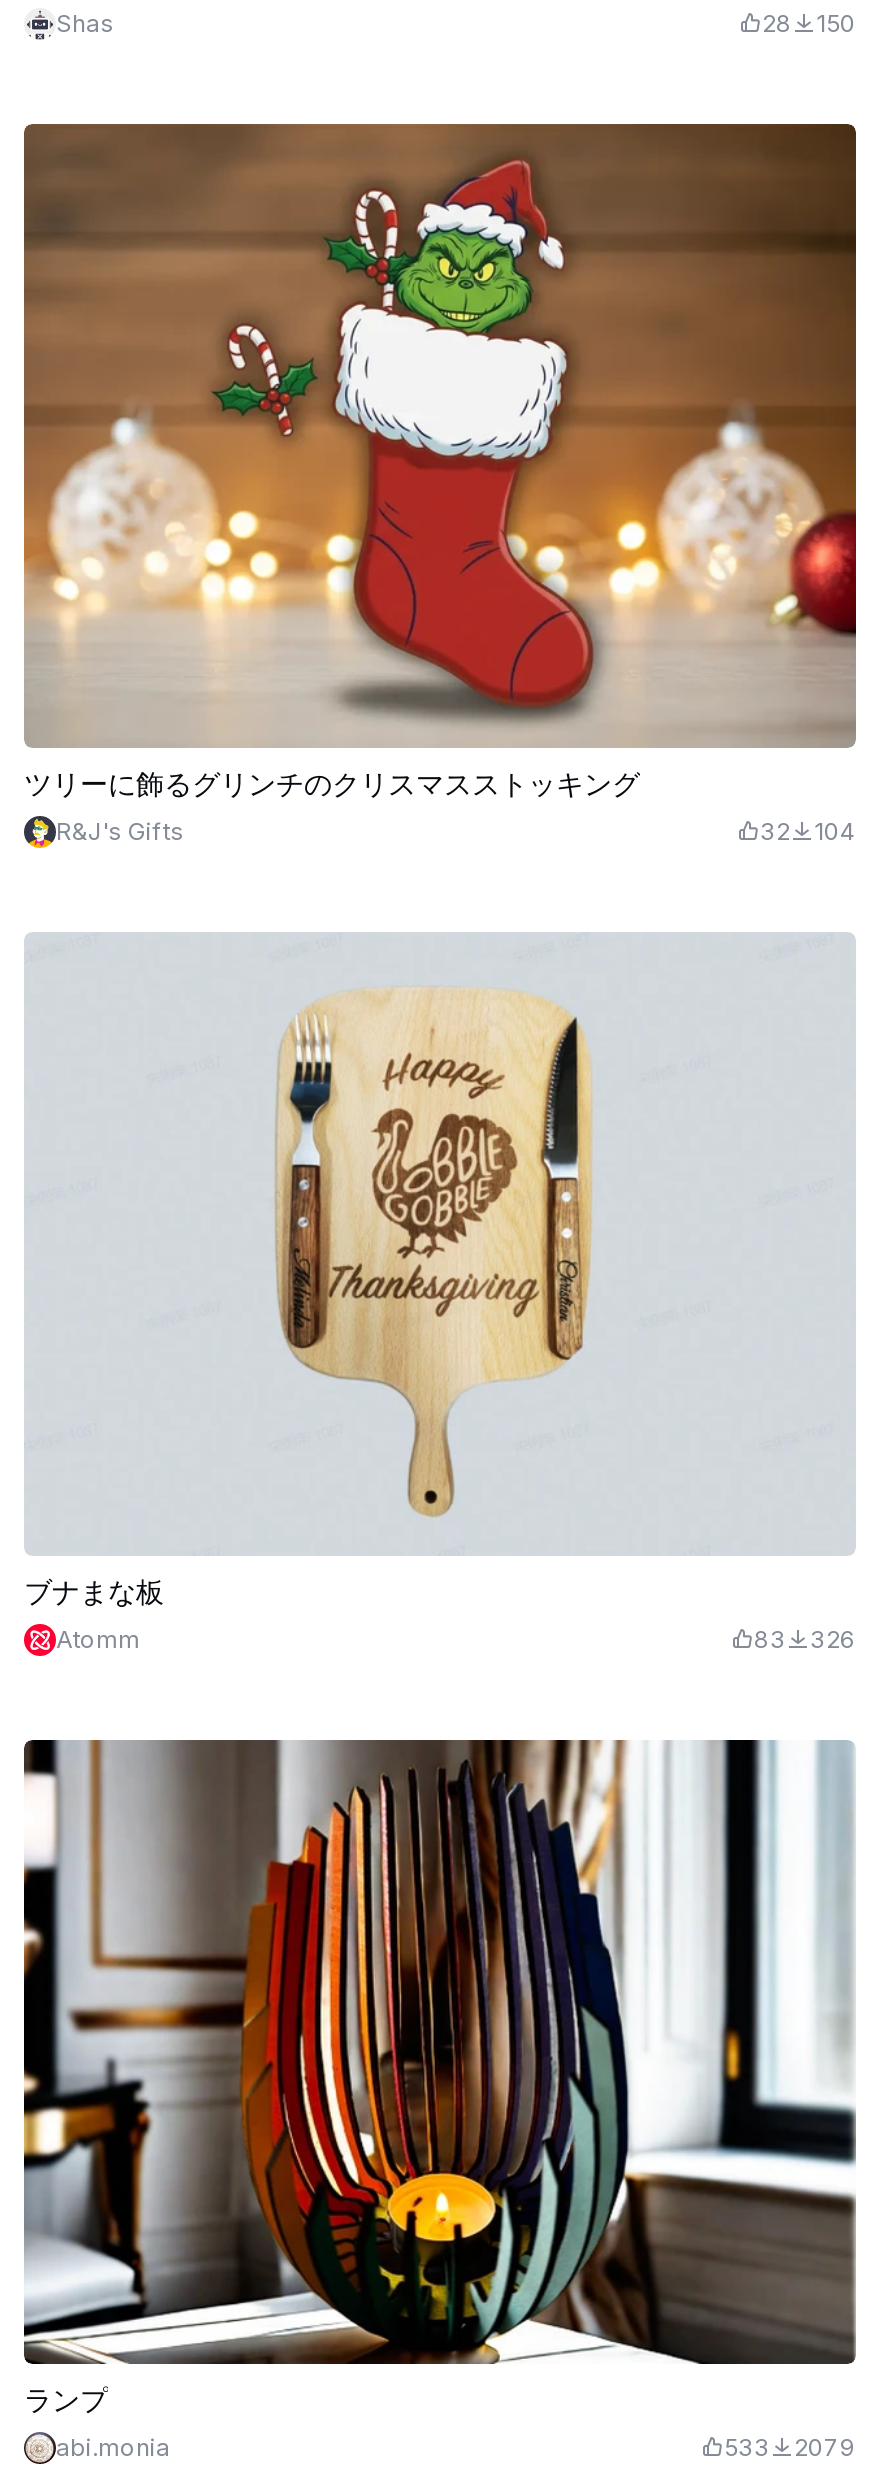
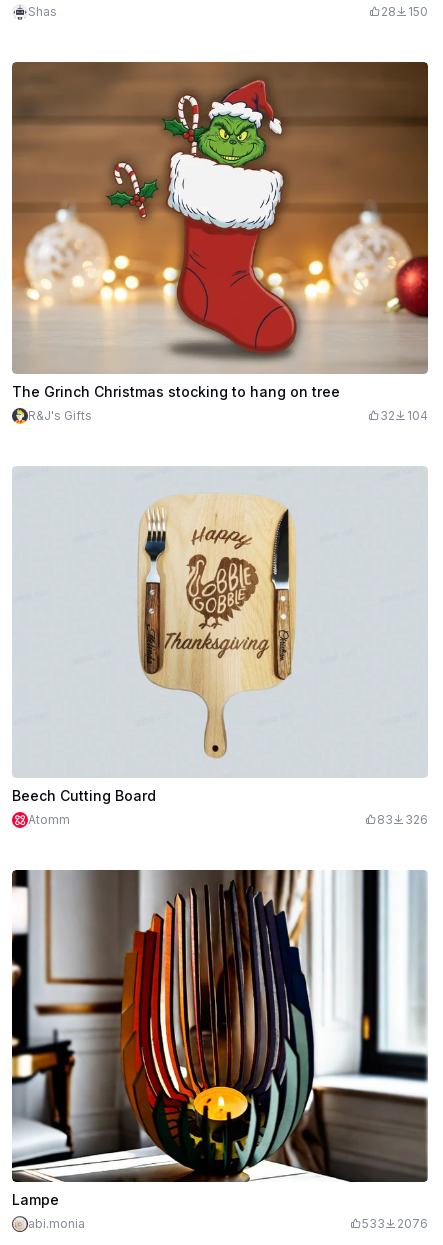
- ツリーに飾るグリンチのクリスマスストッキング
+ The Grinch Christmas stocking to hang on tree

- ブナまな板
+ Beech Cutting Board

- ランプ
+ Lampe

- 533 2079
+ 533 2076
